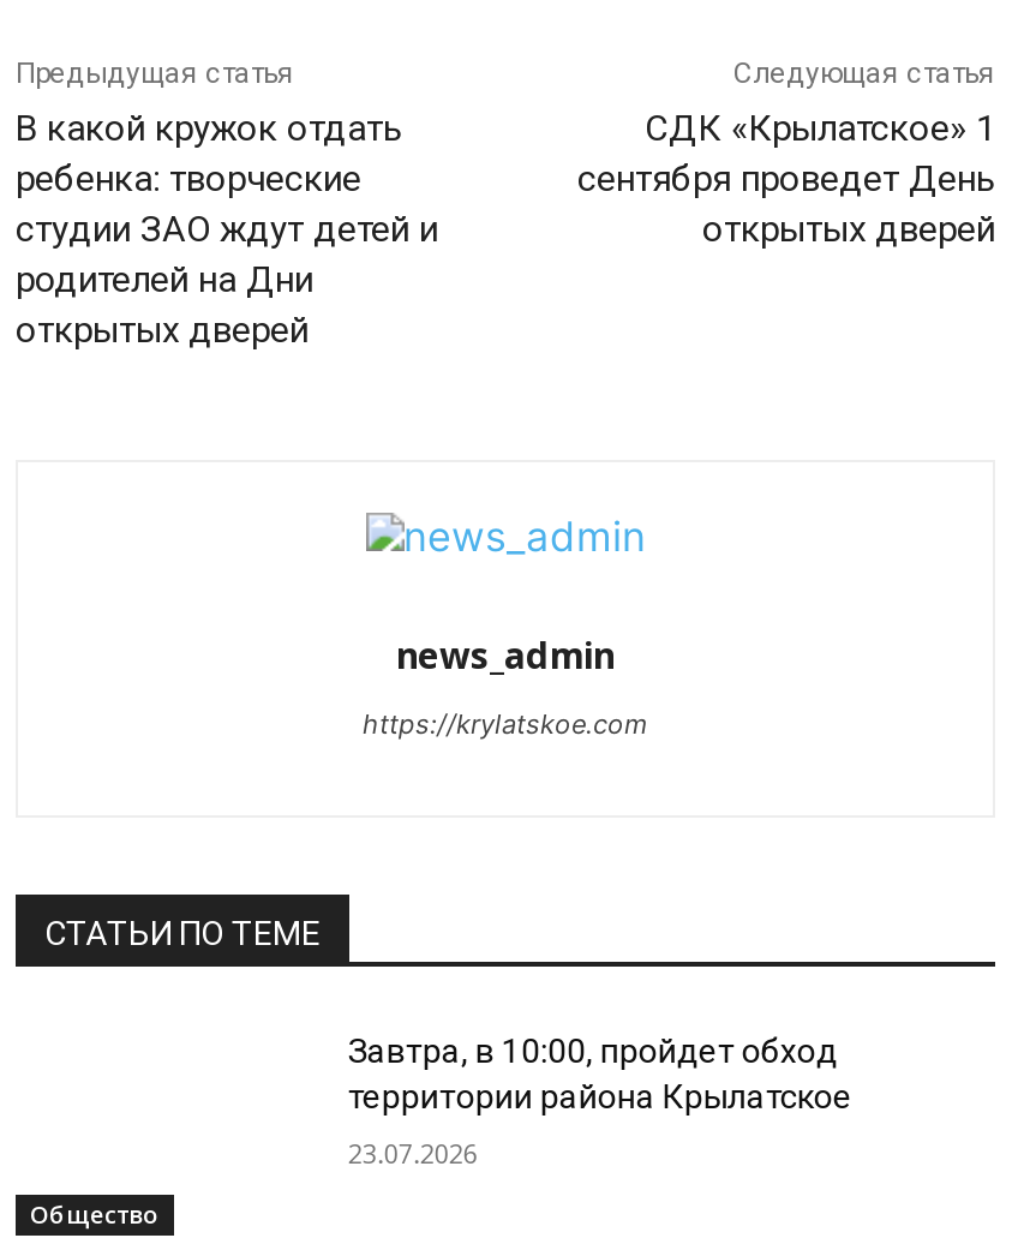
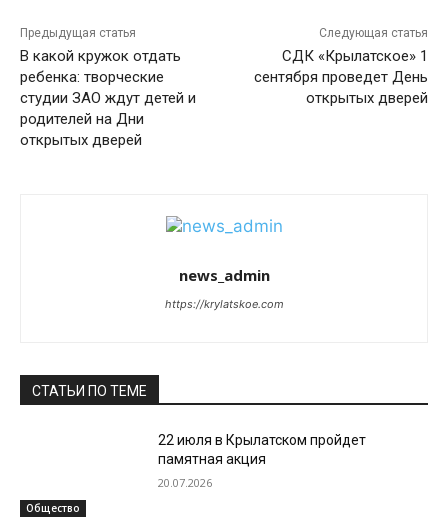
- Завтра, в 10:00, пройдет обход
- территории района Крылатское
+ 22 июля в Крылатском пройдет
+ памятная акция

- 23.07.2026
+ 20.07.2026
